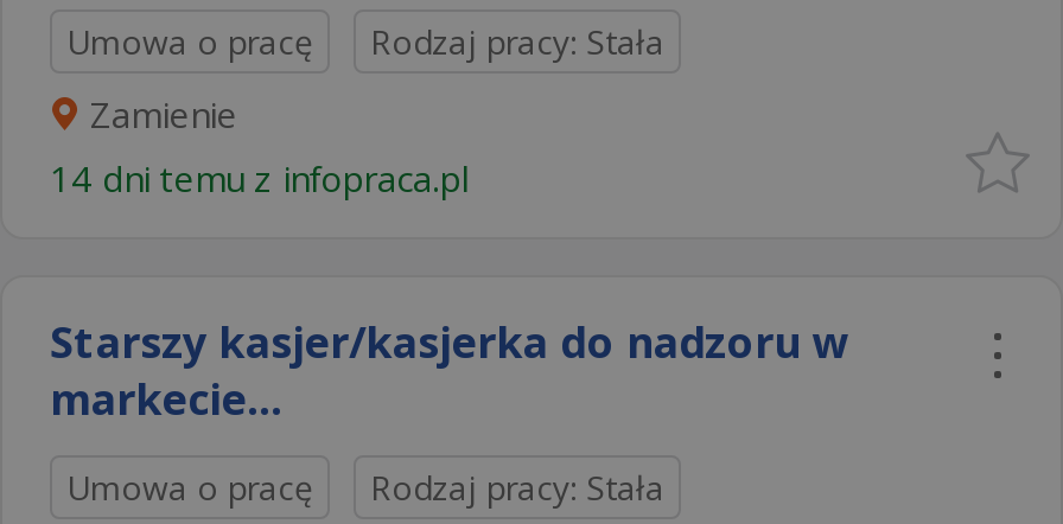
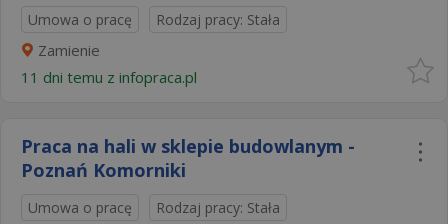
- 14 dni temu z infopraca.pl
+ 11 dni temu z infopraca.pl

- Starszy kasjer/kasjerka do nadzoru w
- markecie...
+ Praca na hali w sklepie budowlanym -
+ Poznań Komorniki
